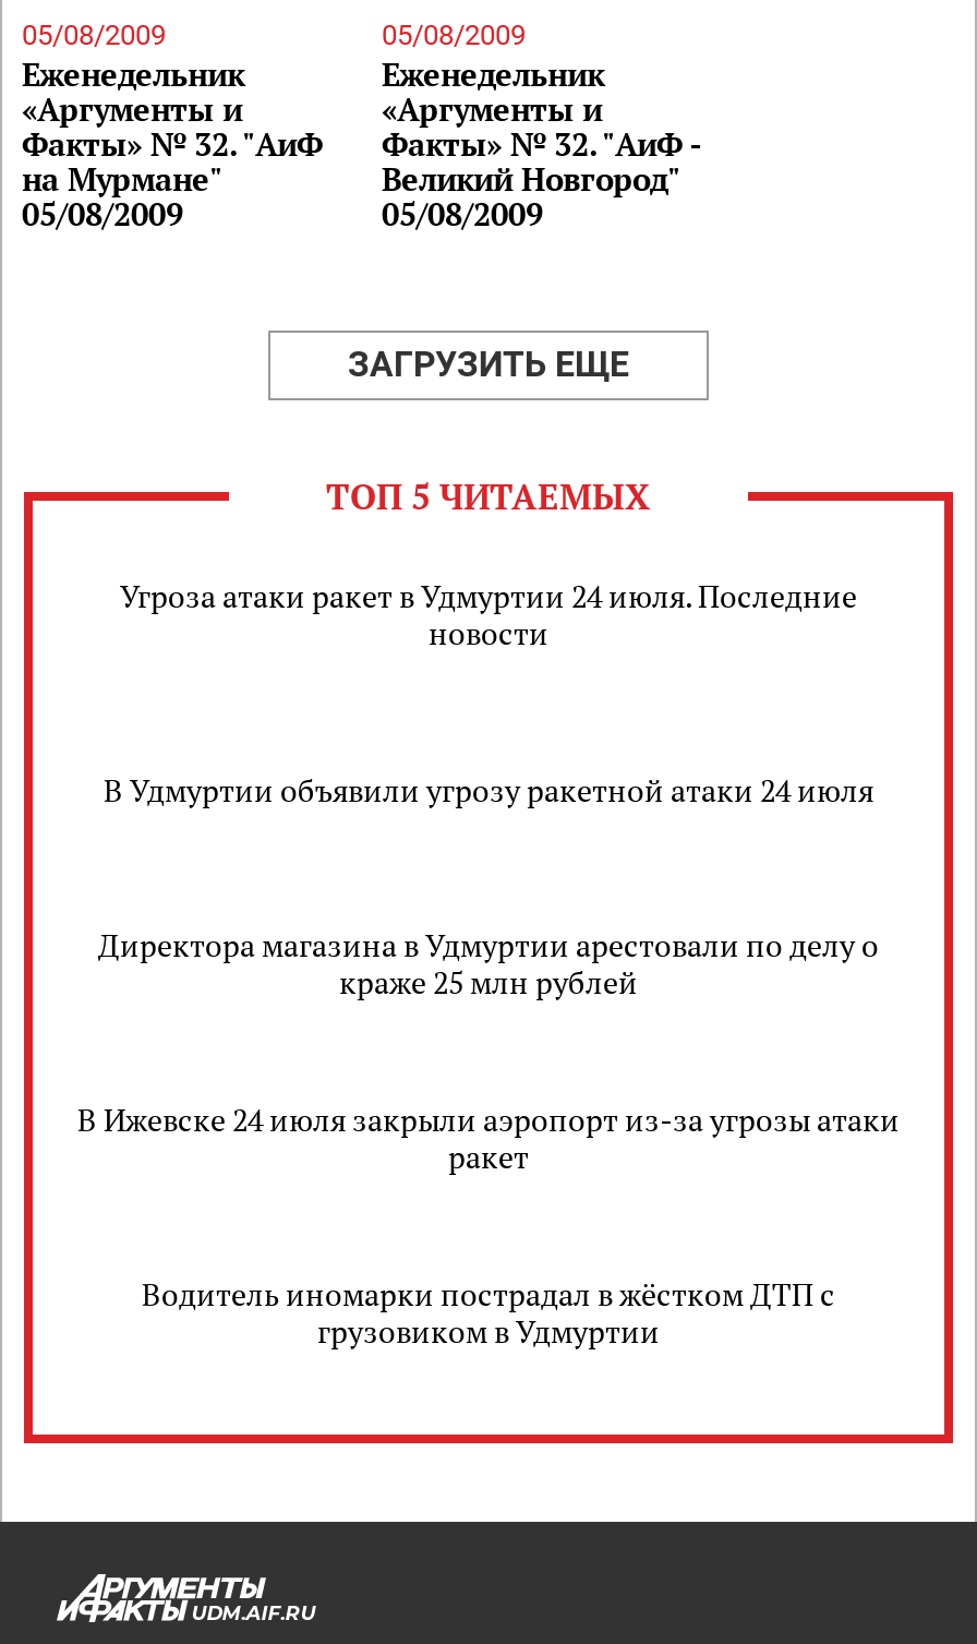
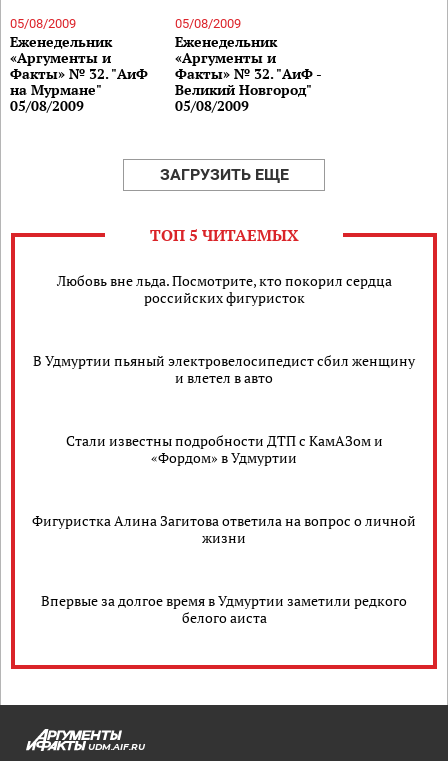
- Угроза атаки ракет в Удмуртии 24 июля. Последние
- новости
+ Любовь вне льда. Посмотрите, кто покорил сердца
+ российских фигуристок

- В Удмуртии объявили угрозу ракетной атаки 24 июля
+ В Удмуртии пьяный электровелосипедист сбил женщину
+ и влетел в авто

- Директора магазина в Удмуртии арестовали по делу о
- краже 25 млн рублей
+ Стали известны подробности ДТП с КамАЗом и
+ «Фордом» в Удмуртии

- В Ижевске 24 июля закрыли аэропорт из-за угрозы атаки
- ракет
+ Фигуристка Алина Загитова ответила на вопрос о личной
+ жизни

- Водитель иномарки пострадал в жёстком ДТП с
- грузовиком в Удмуртии
+ Впервые за долгое время в Удмуртии заметили редкого
+ белого аиста
